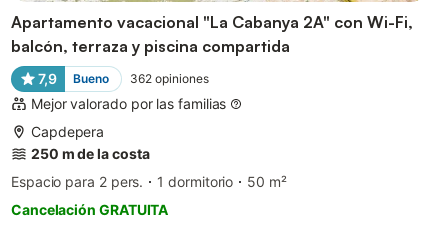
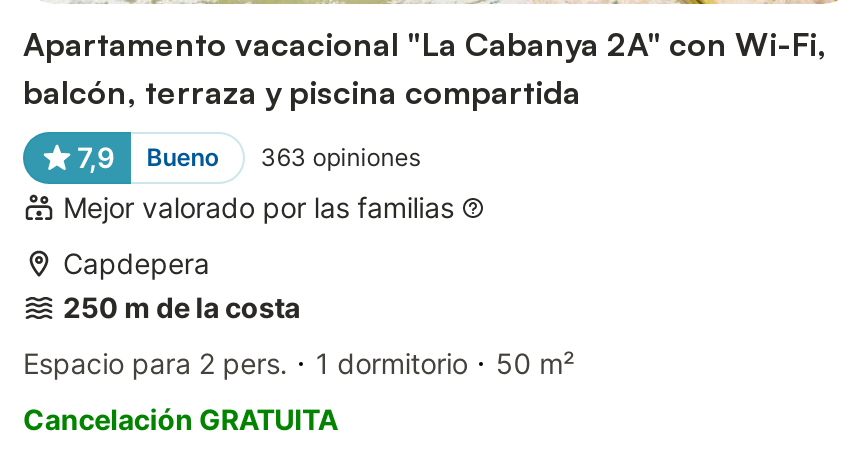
- 7,9 Bueno 362 opiniones
+ 7,9 Bueno 363 opiniones
